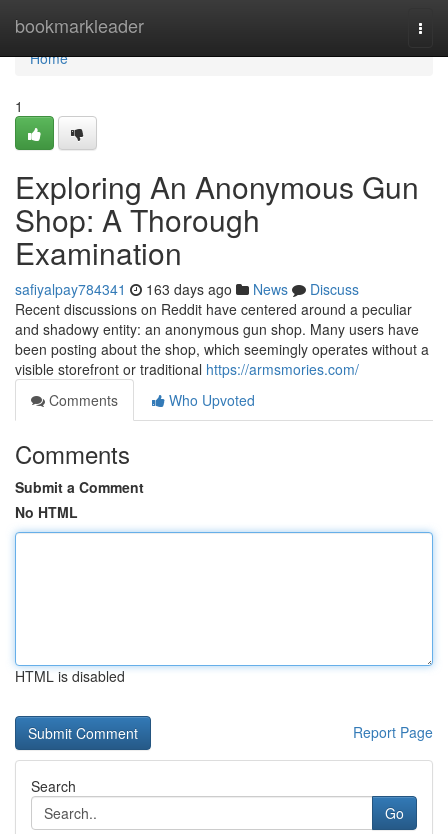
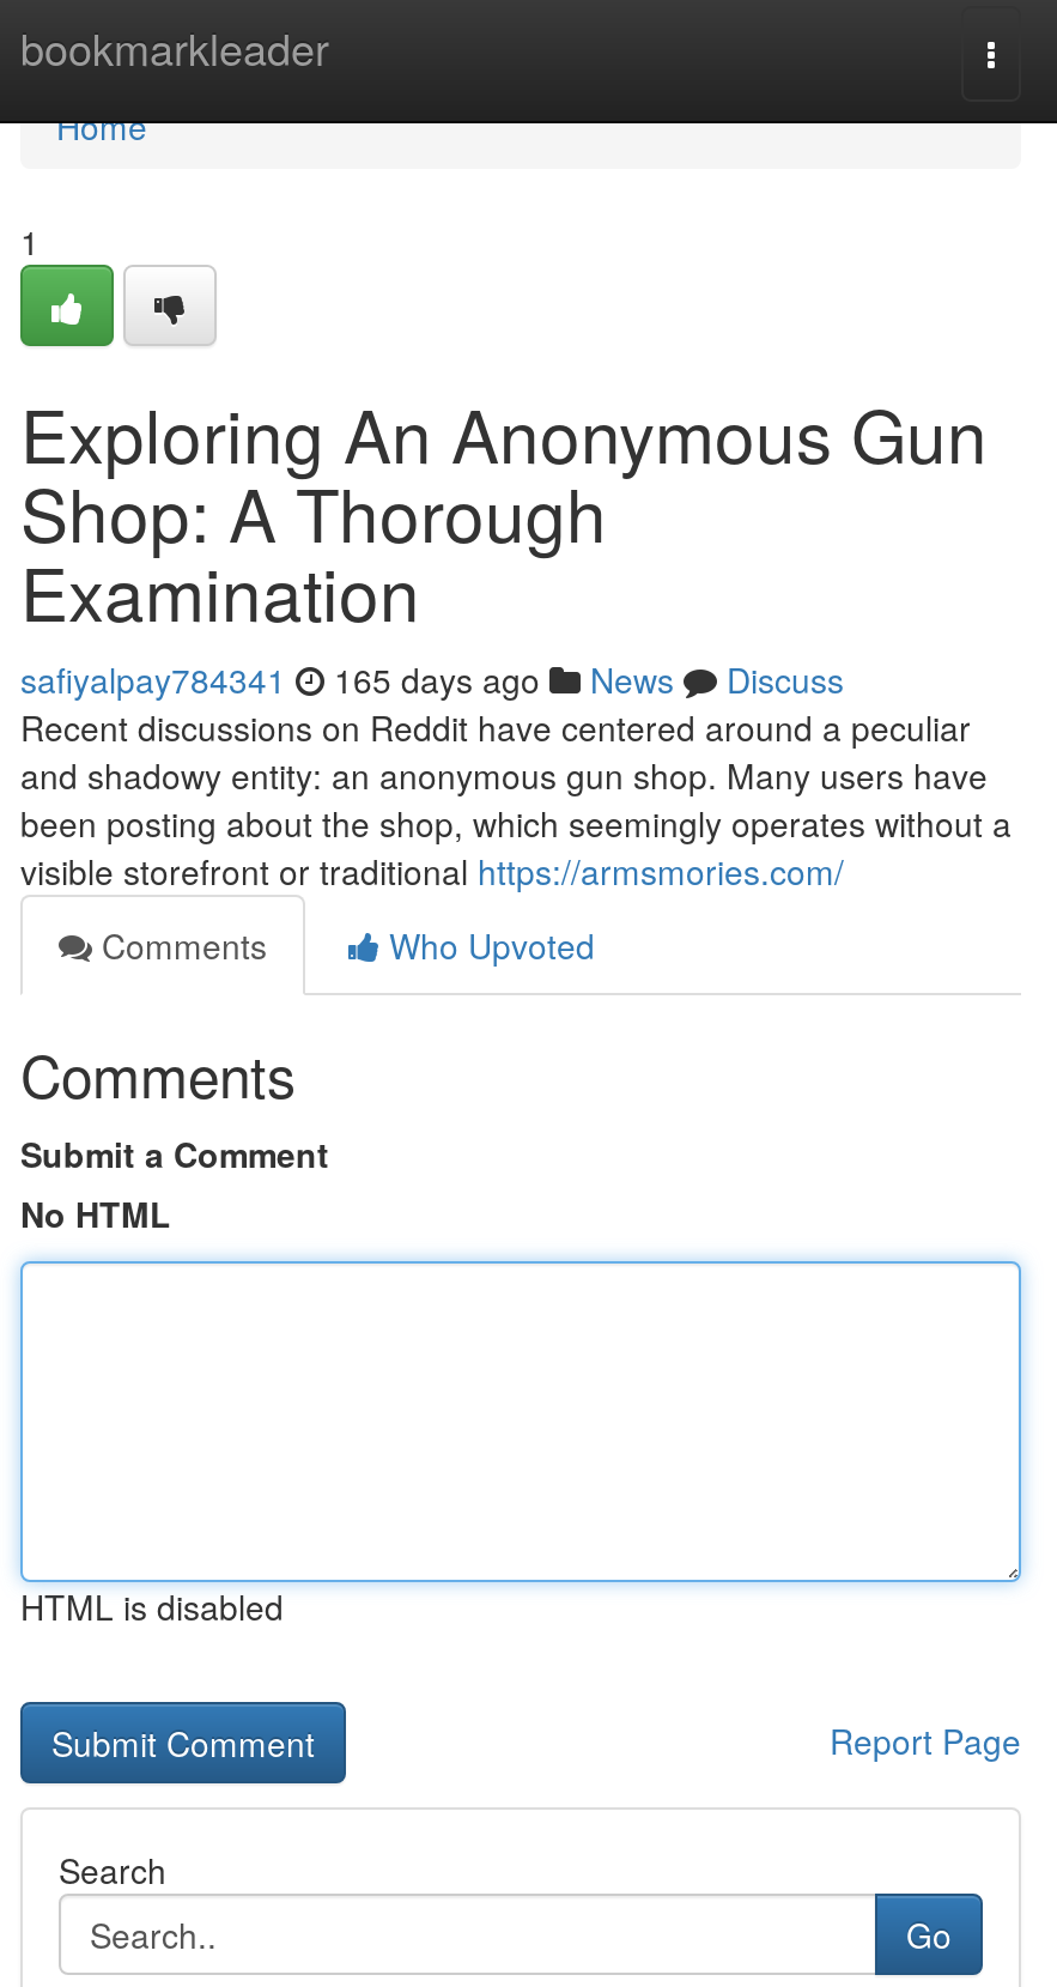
- safiyalpay784341 163 days ago News Discuss
+ safiyalpay784341 165 days ago News Discuss
